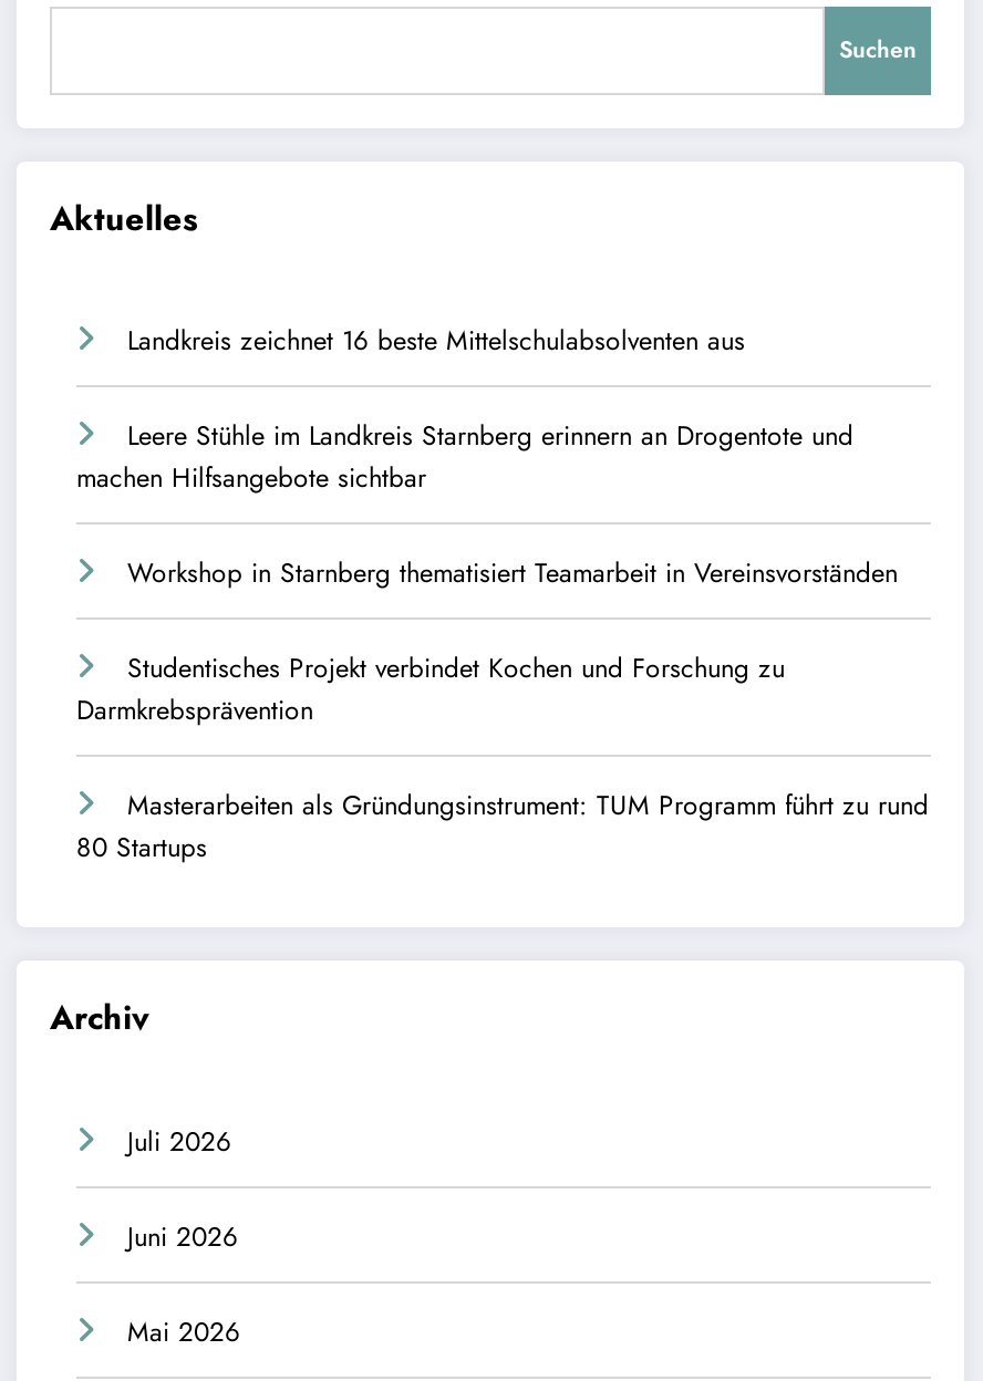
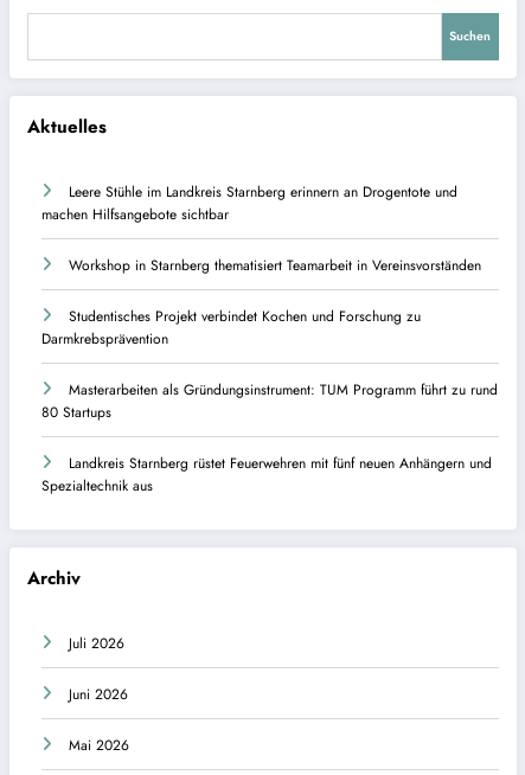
- Landkreis zeichnet 16 beste Mittelschulabsolventen aus

moved up: Leere Stühle im Landkreis Starnberg erinnern an Drogentote und | machen Hilfsangebote sichtbar | Workshop in Starnberg thematisiert Teamarbeit in Vereinsvorständen | Studentisches Projekt verbindet Kochen und Forschung zu | Darmkrebsprävention | Masterarbeiten als Gründungsinstrument: TUM Programm führt zu rund | 80 Startups

+ Landkreis Starnberg rüstet Feuerwehren mit fünf neuen Anhängern und
+ Spezialtechnik aus
